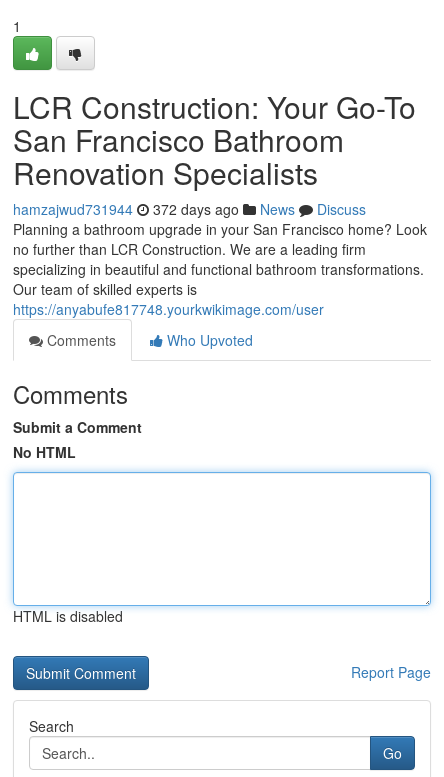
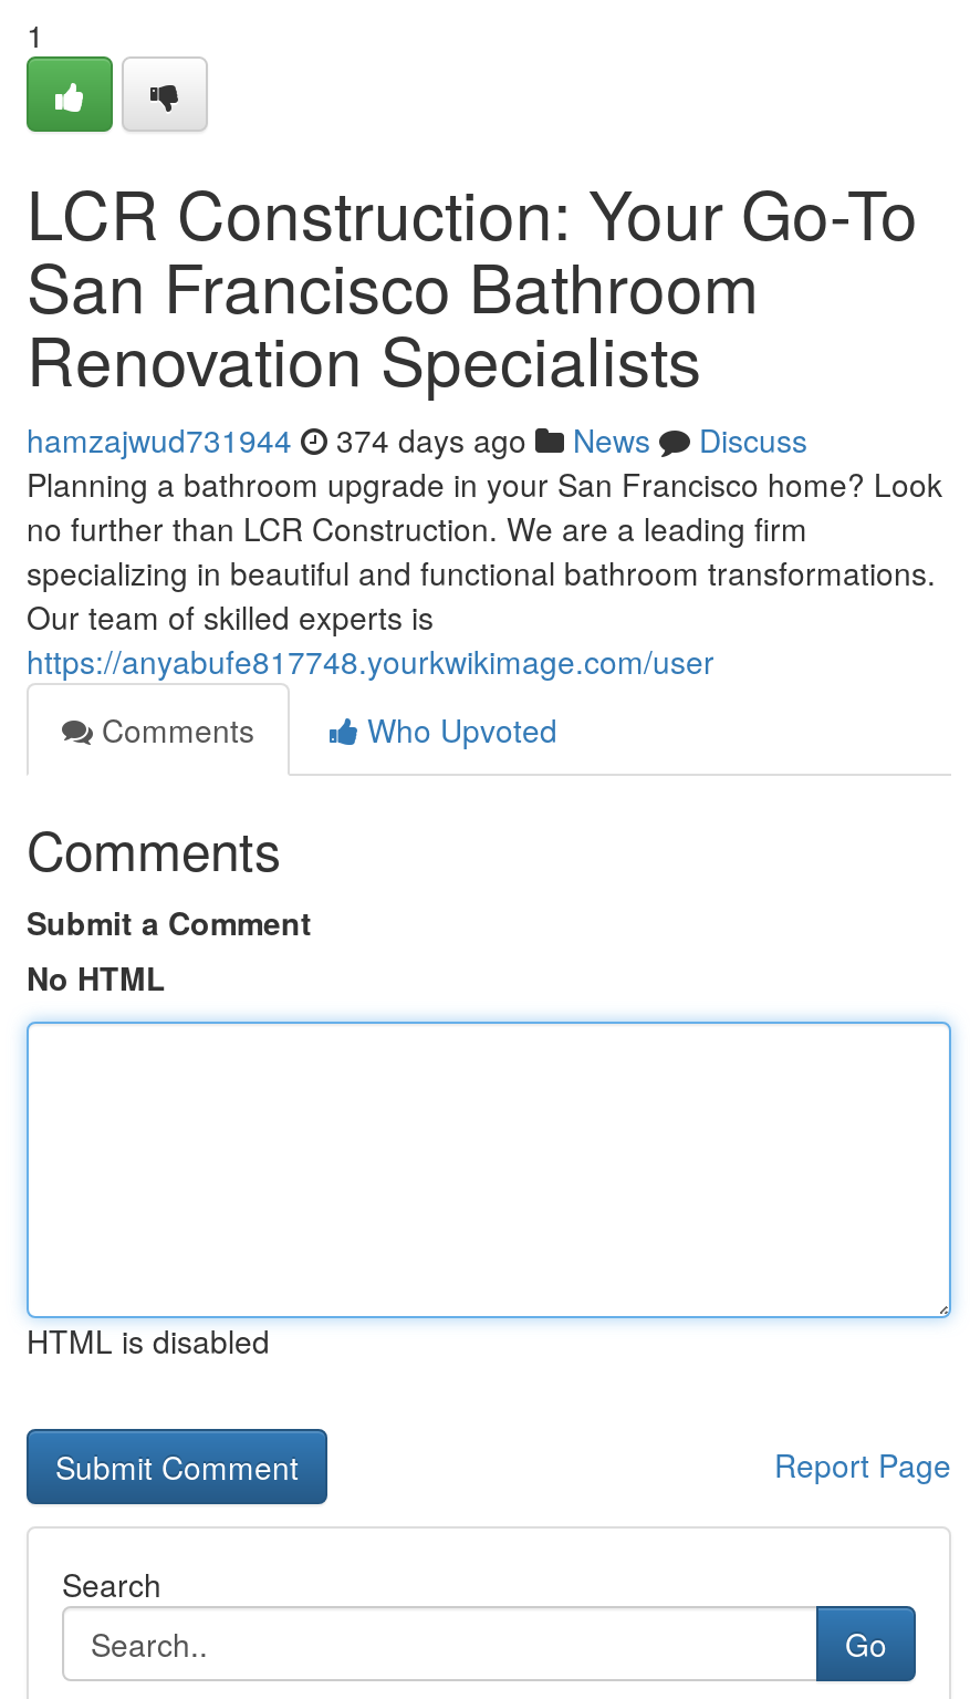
- hamzajwud731944 372 days ago News Discuss
+ hamzajwud731944 374 days ago News Discuss
